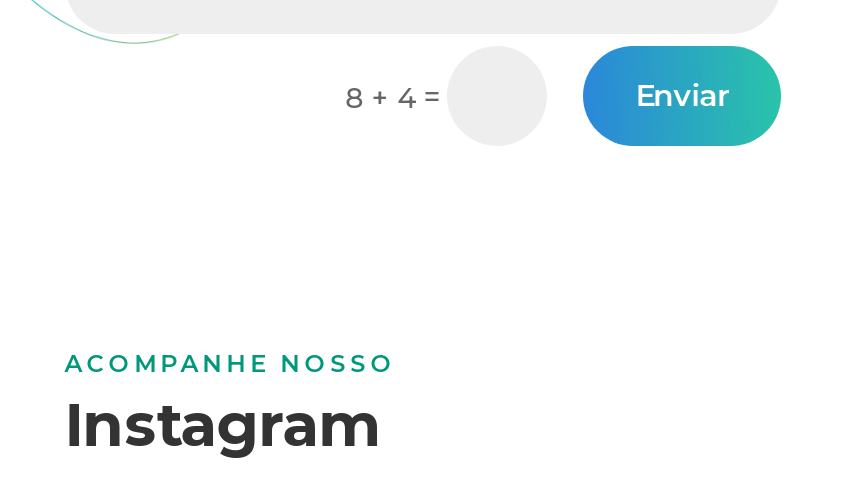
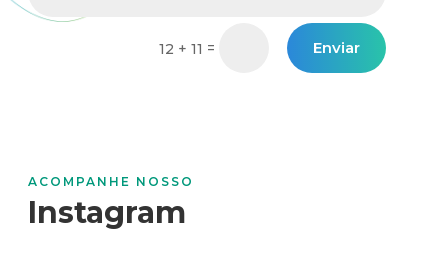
- 8 + 4 =
+ 12 + 11 =
